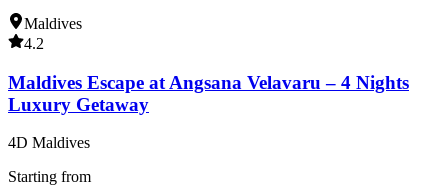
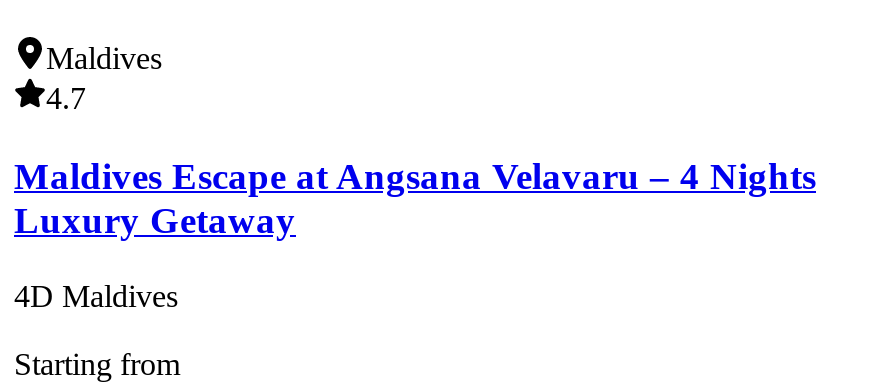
- 4.2
+ 4.7
